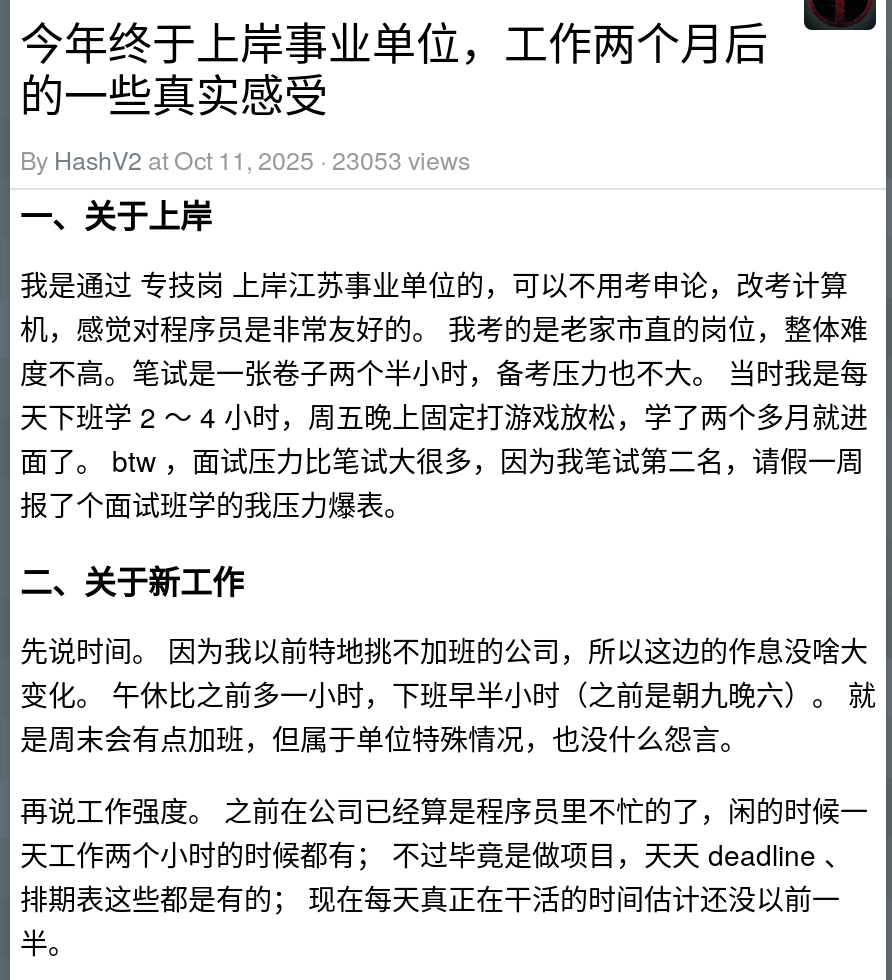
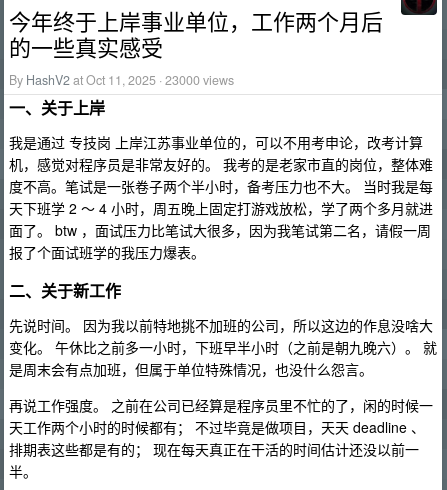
- By HashV2 at Oct 11, 2025 · 23053 views
+ By HashV2 at Oct 11, 2025 · 23000 views
